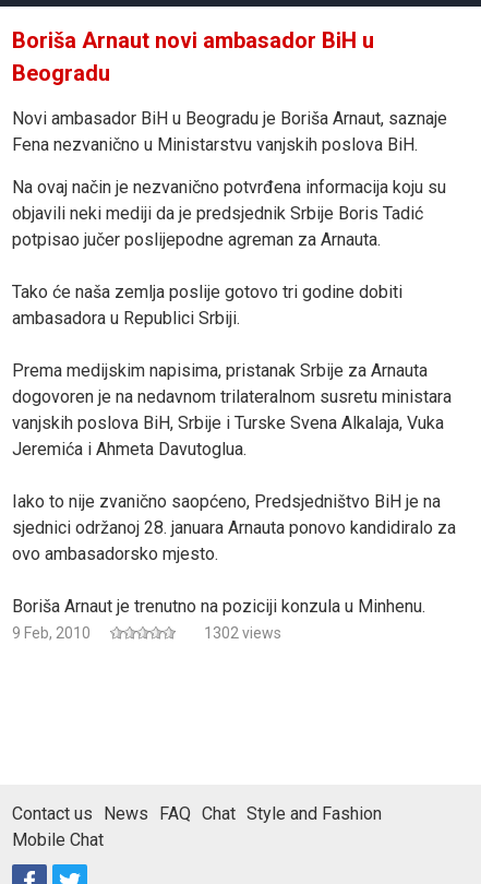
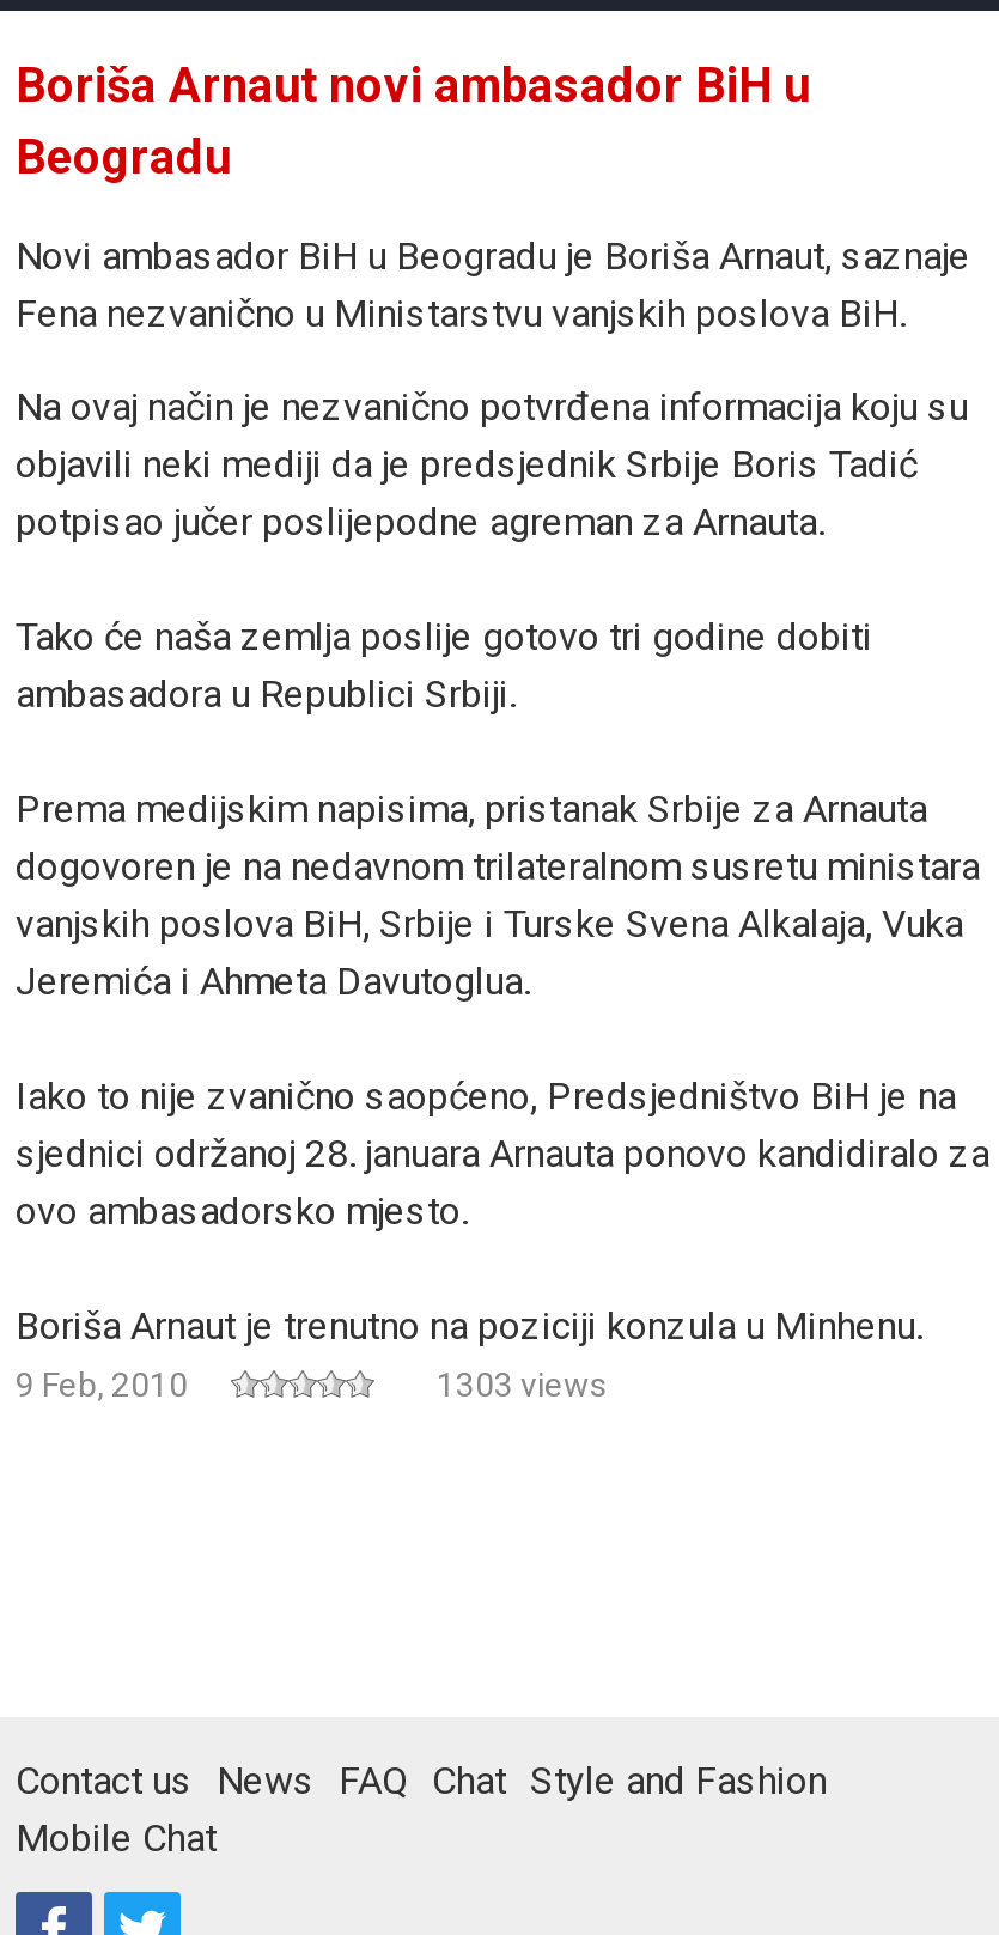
- 1302 views
+ 1303 views
